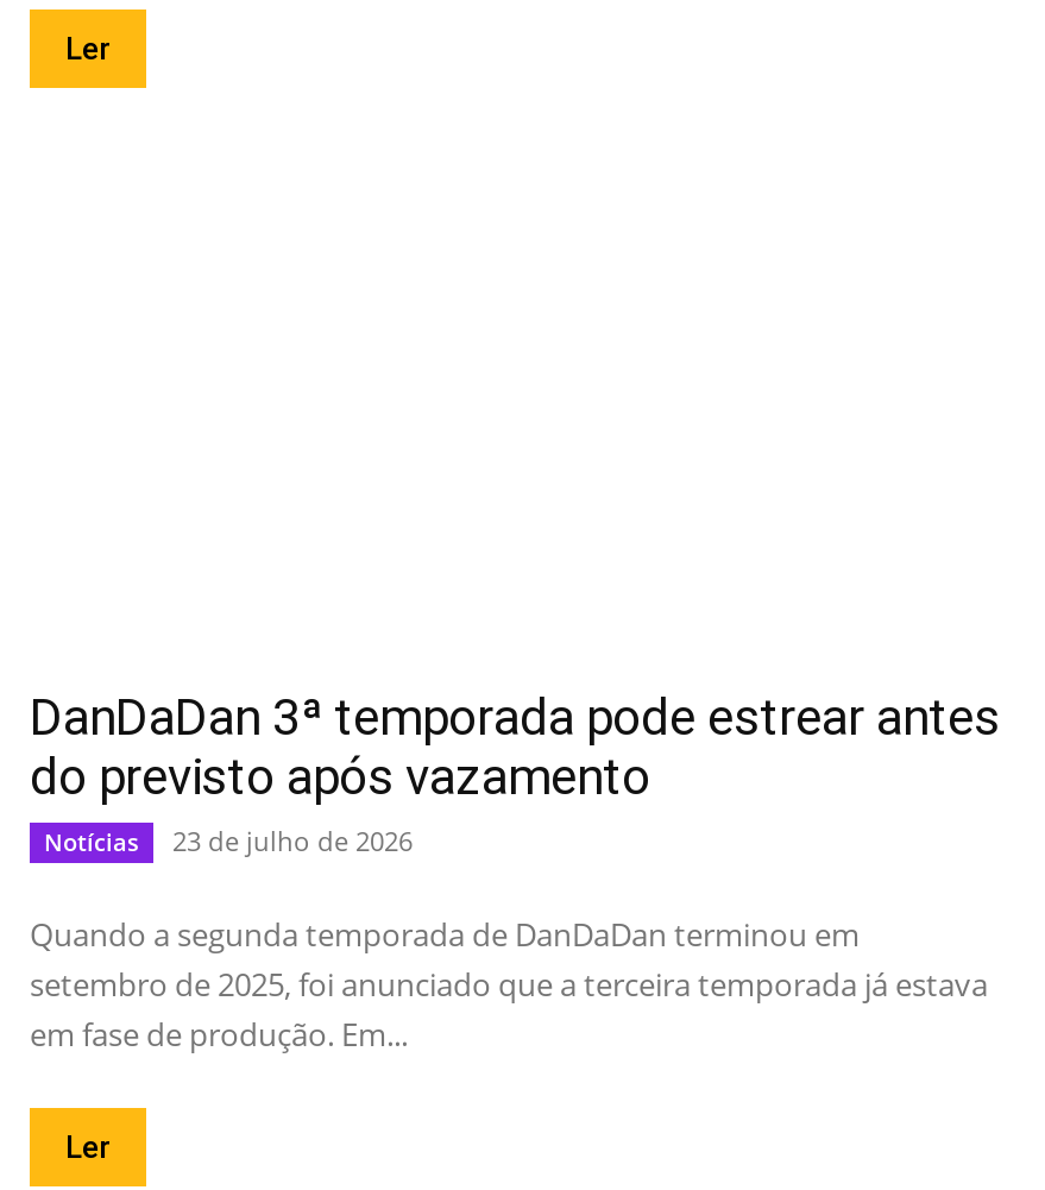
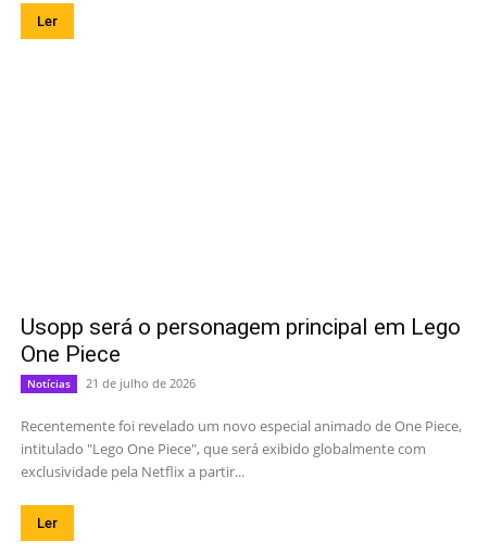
- DanDaDan 3ª temporada pode estrear antes
- do previsto após vazamento
+ Usopp será o personagem principal em Lego
+ One Piece

- Notícias 23 de julho de 2026
+ Notícias 21 de julho de 2026

- Quando a segunda temporada de DanDaDan terminou em
- setembro de 2025, foi anunciado que a terceira temporada já estava
- em fase de produção. Em...
+ Recentemente foi revelado um novo especial animado de One Piece,
+ intitulado "Lego One Piece", que será exibido globalmente com
+ exclusividade pela Netflix a partir...
